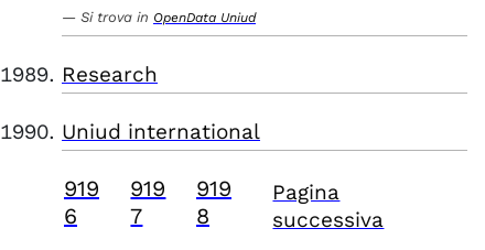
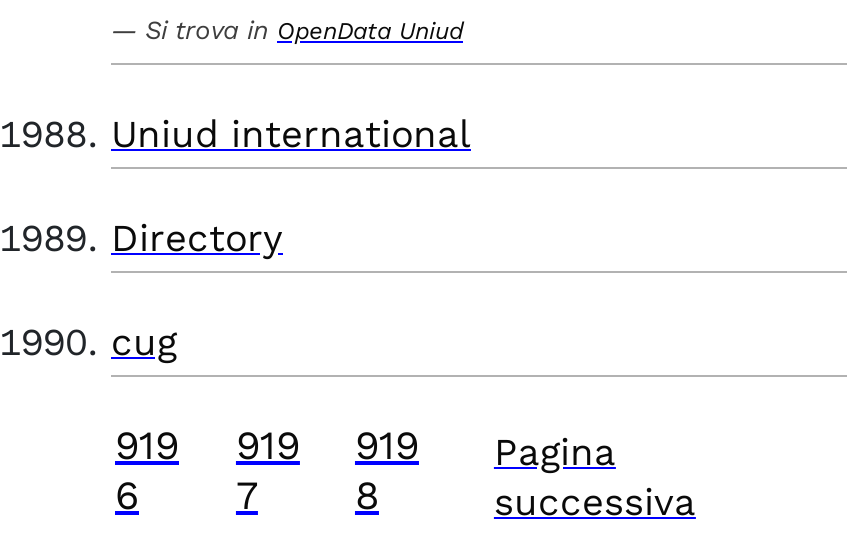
- Research

moved up: Uniud international

+ Directory
+ cug
